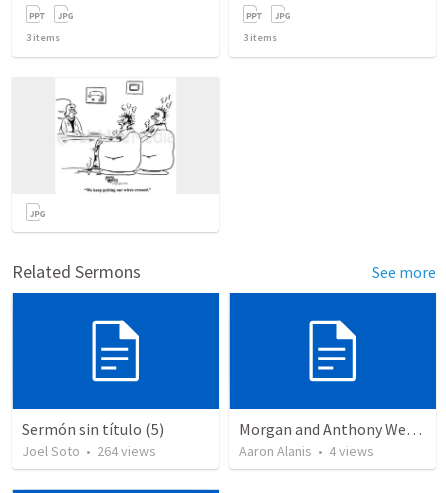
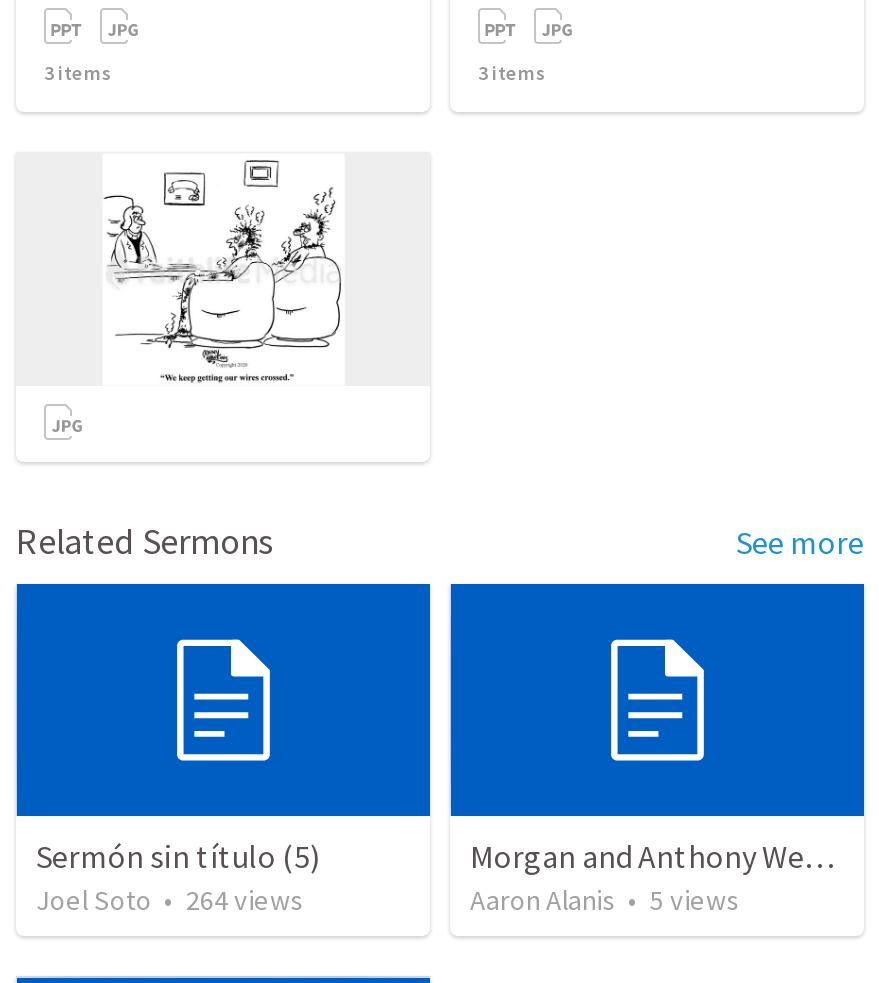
- Aaron Alanis • 4 views
+ Aaron Alanis • 5 views
